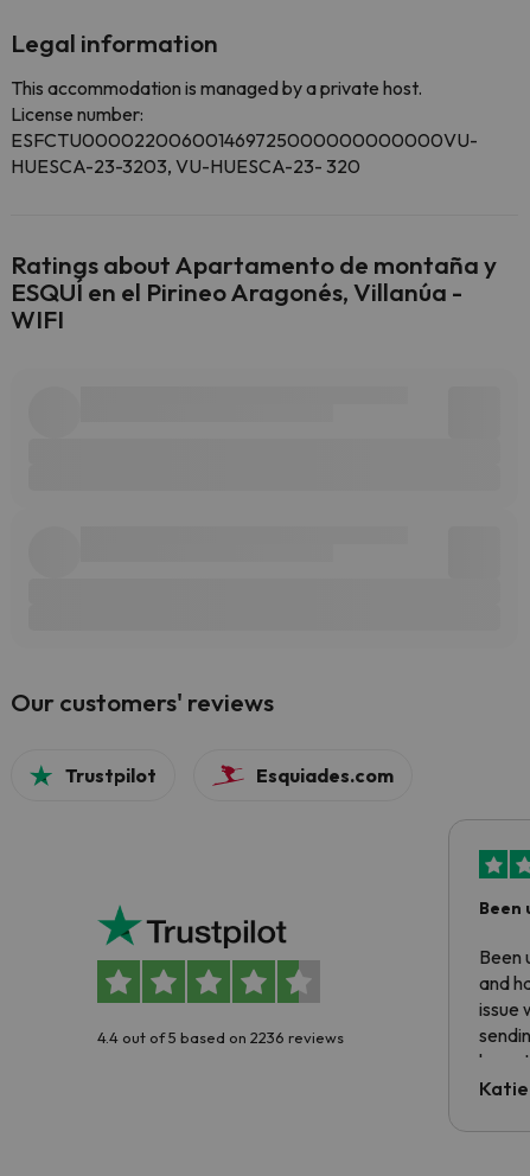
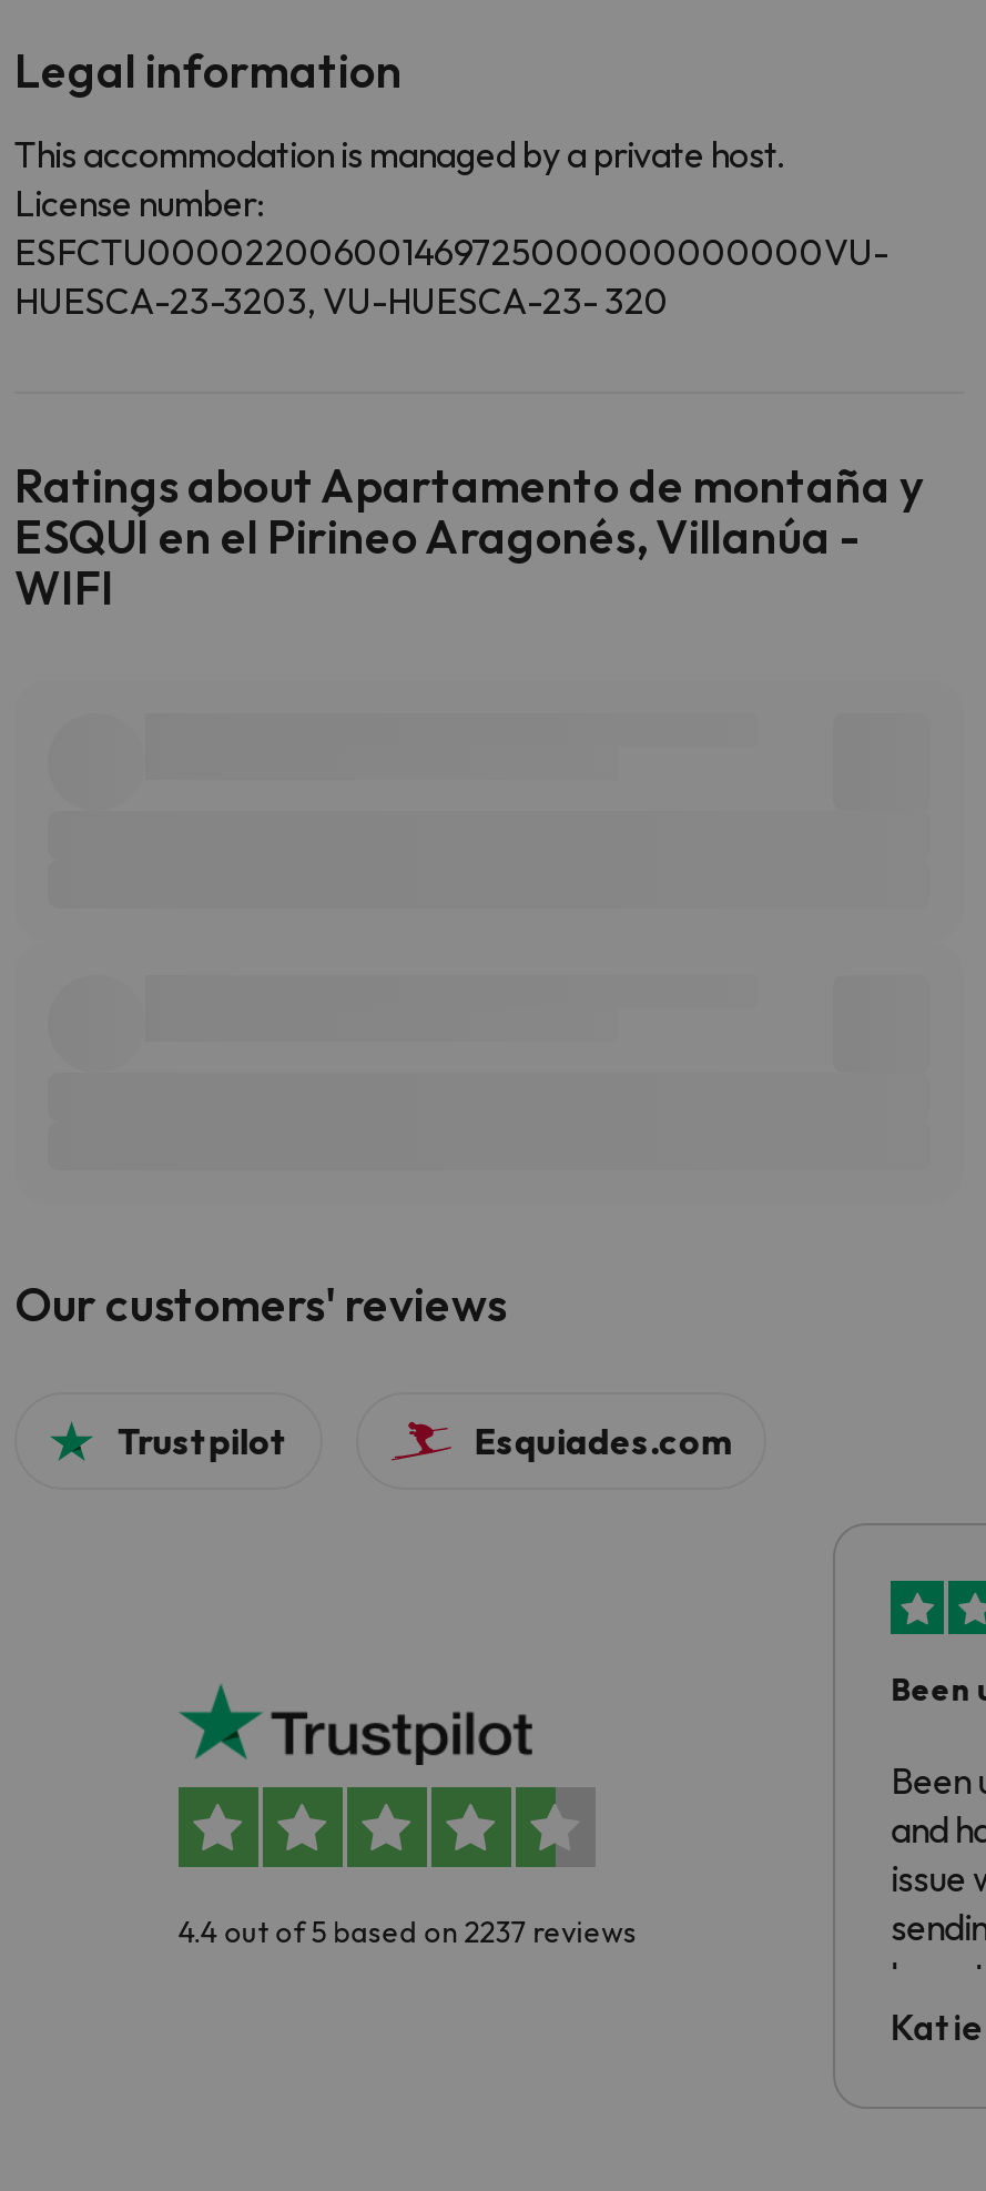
- 4.4 out of 5 based on 2236 reviews
+ 4.4 out of 5 based on 2237 reviews
